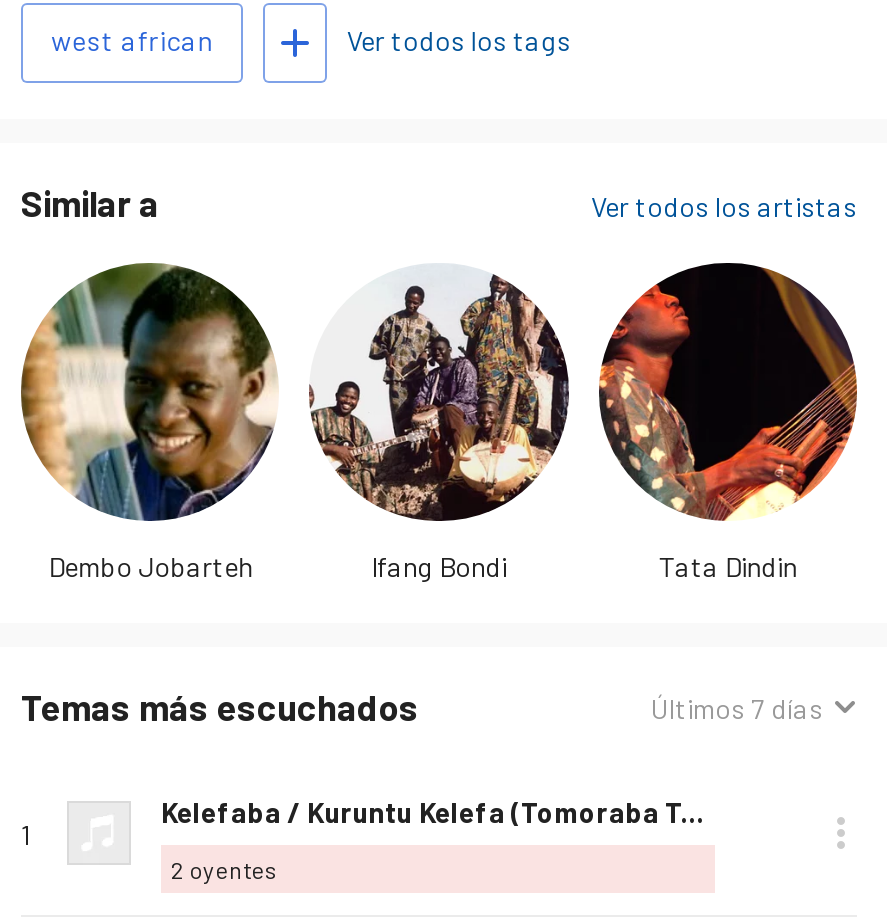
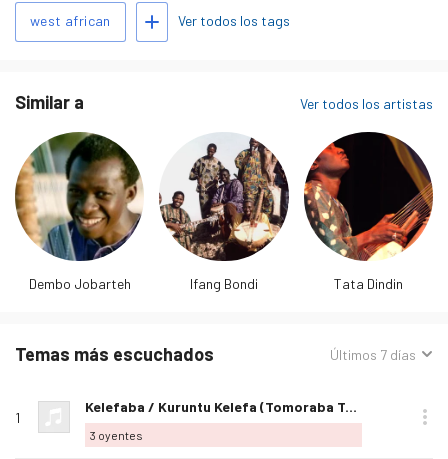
- 2 oyentes
+ 3 oyentes
